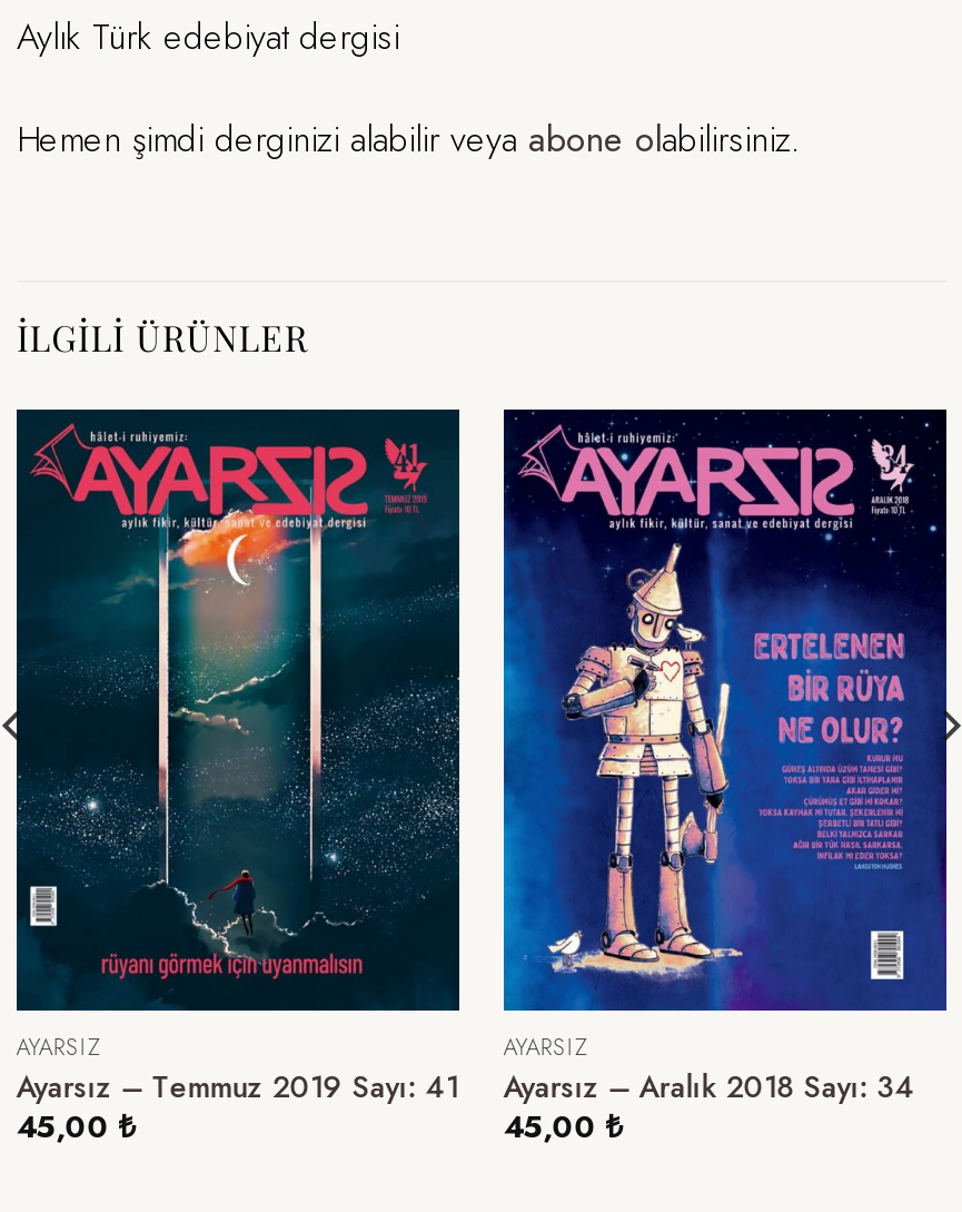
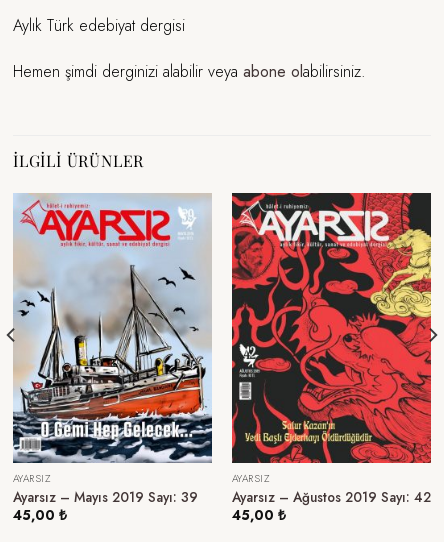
- [image]
- Ayarsız – Temmuz 2019 Sayı: 41
+ [image]
+ Ayarsız – Mayıs 2019 Sayı: 39

- [image]
- Ayarsız – Aralık 2018 Sayı: 34
+ [image]
+ Ayarsız – Ağustos 2019 Sayı: 42
